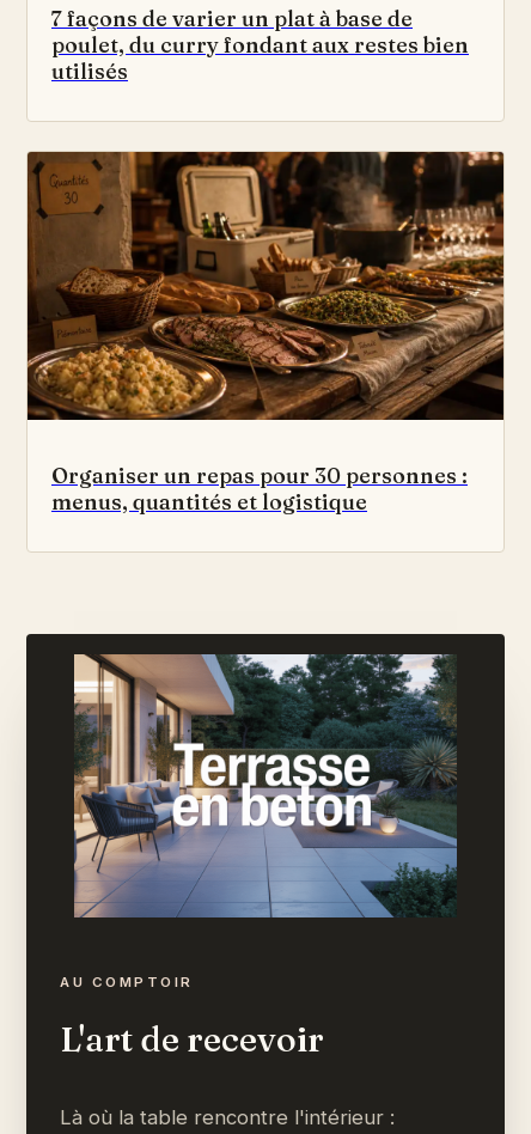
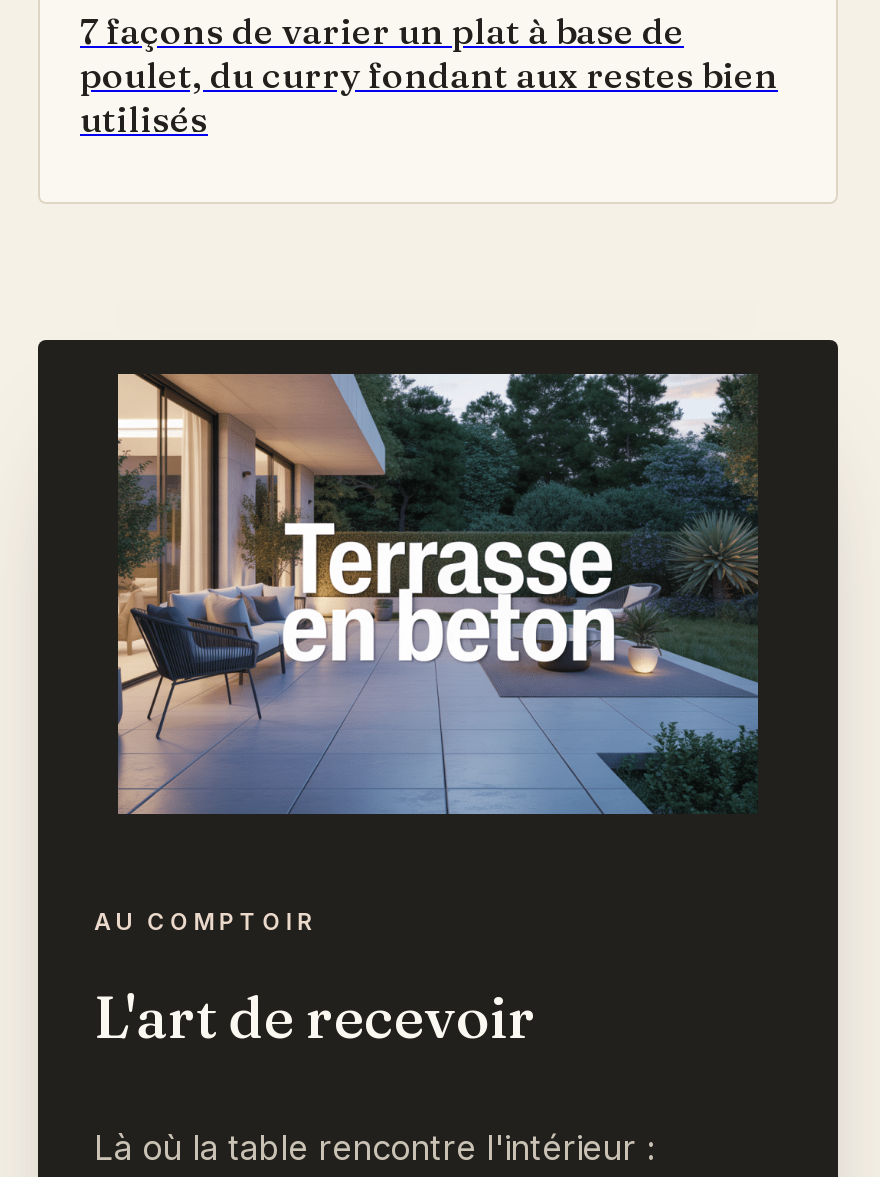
- [image]
- Organiser un repas pour 30 personnes :
- menus, quantités et logistique
